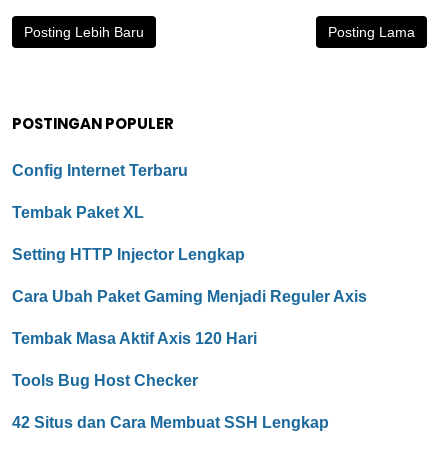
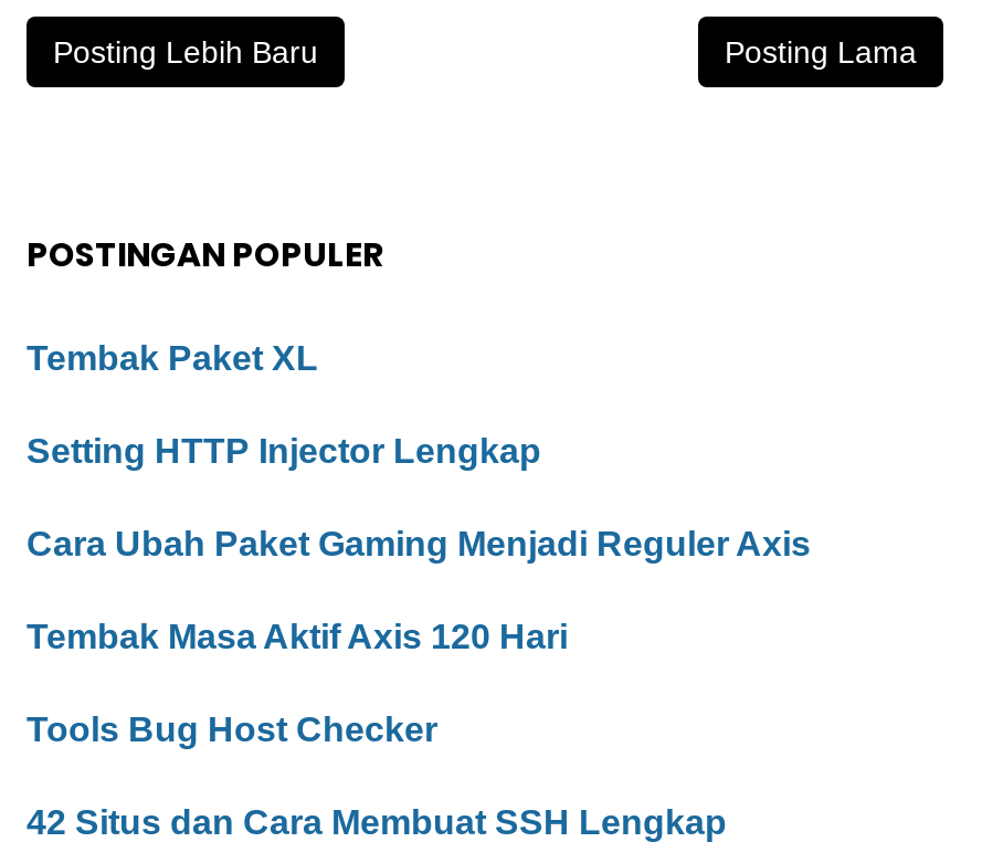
- Config Internet Terbaru
